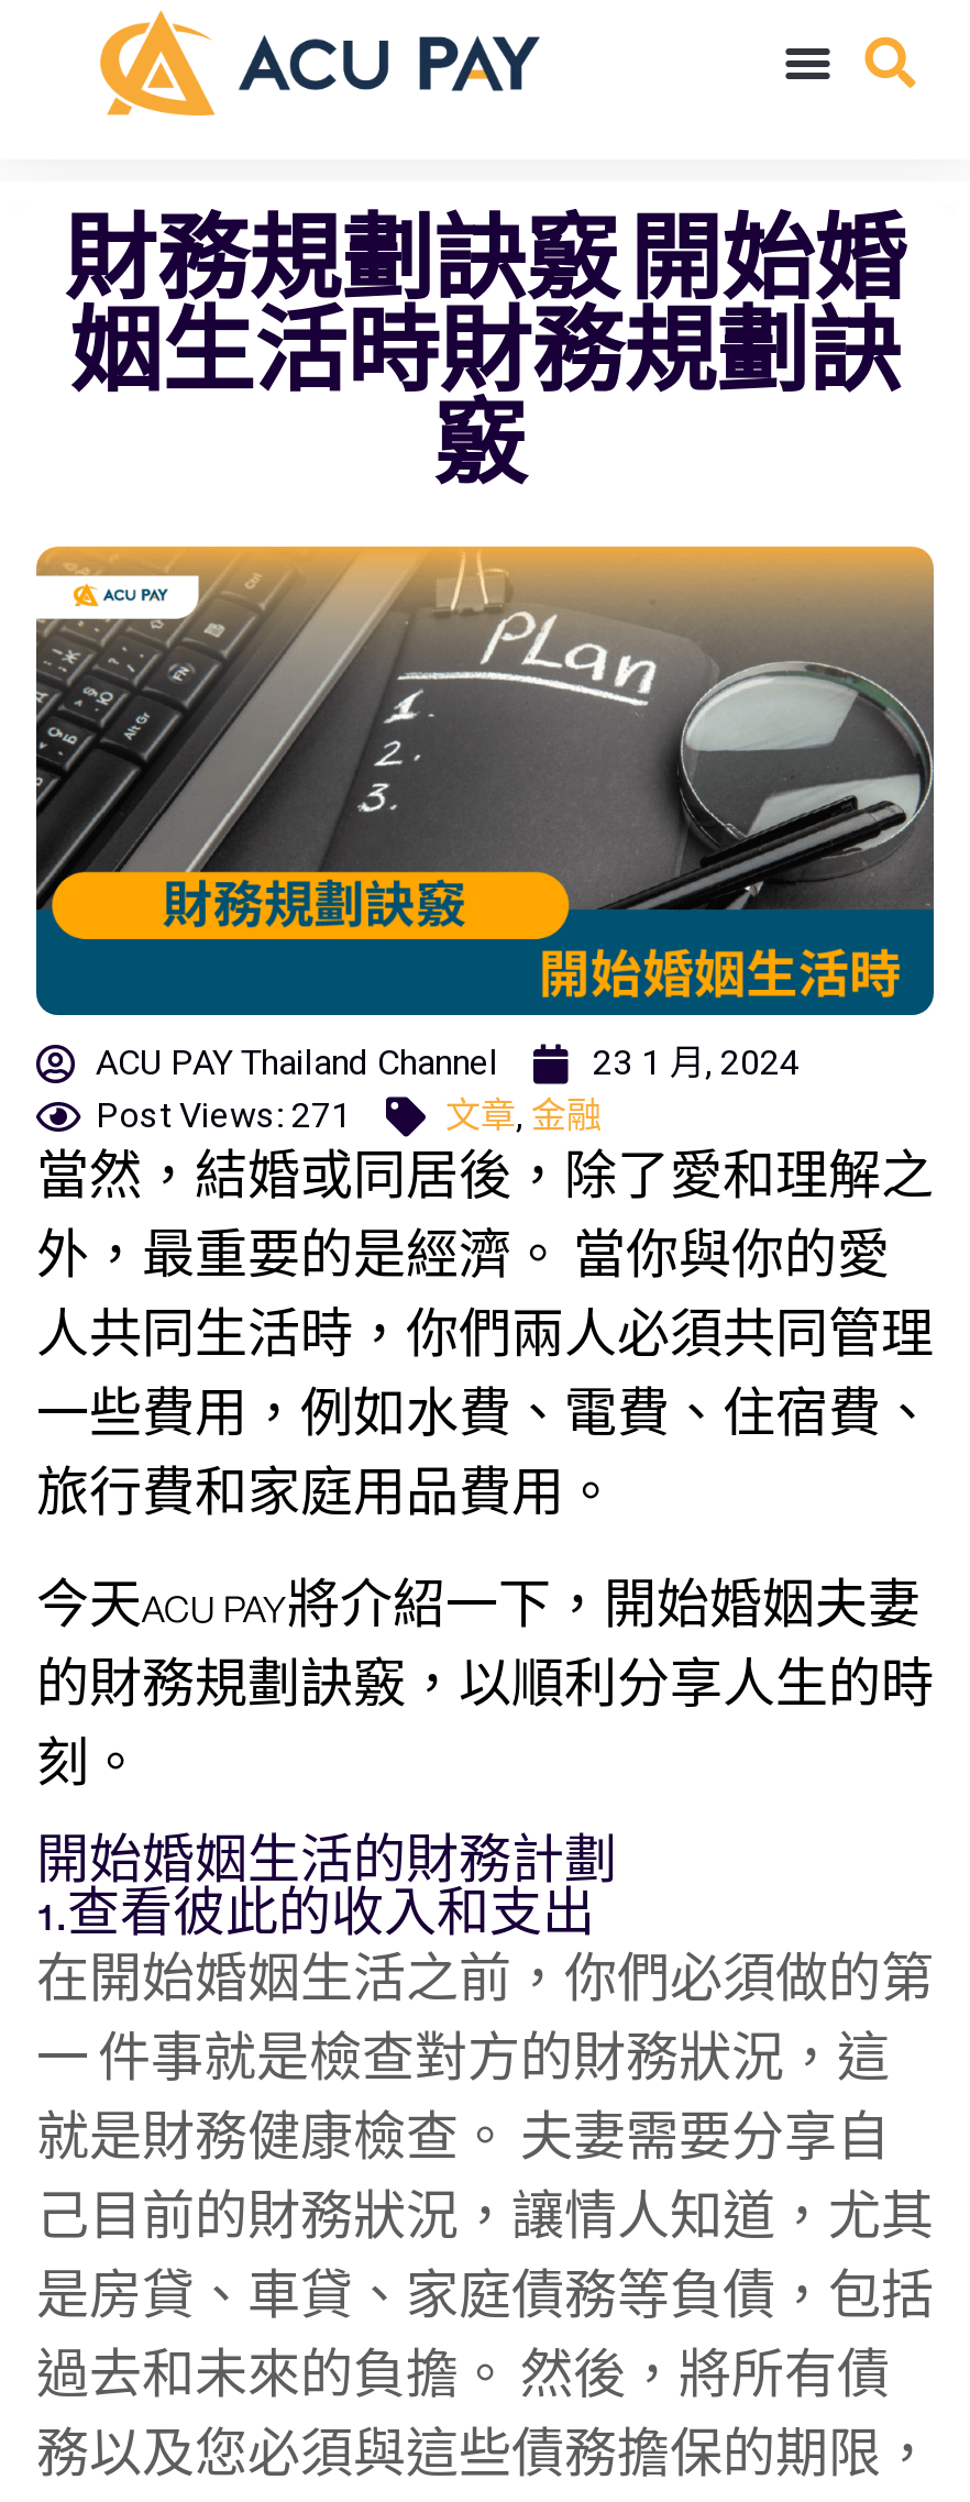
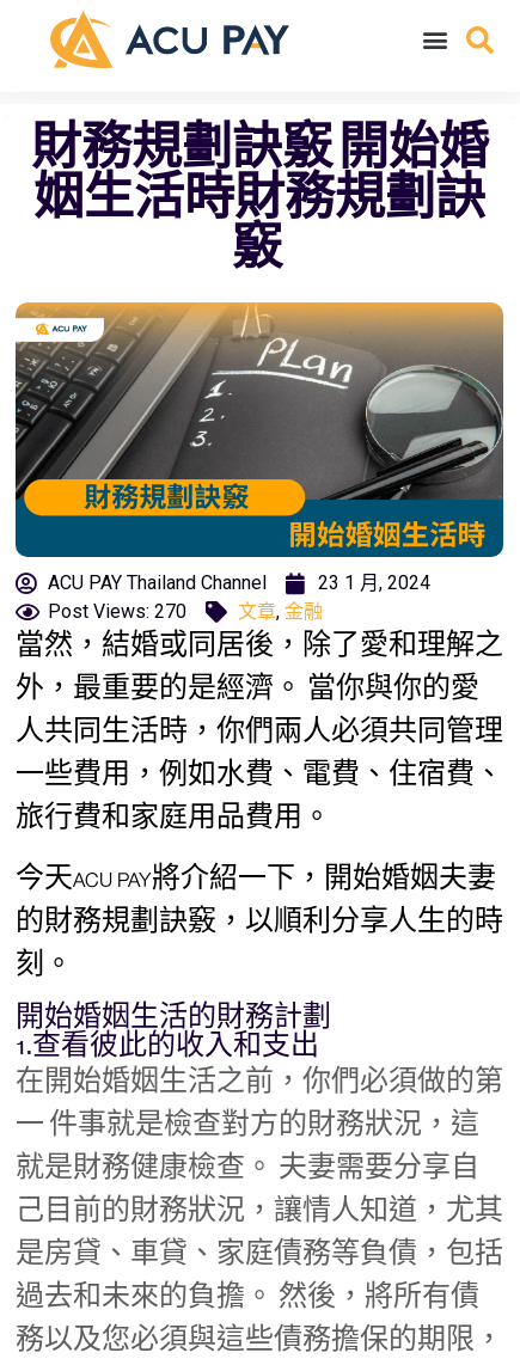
- Post Views: 271
+ Post Views: 270
